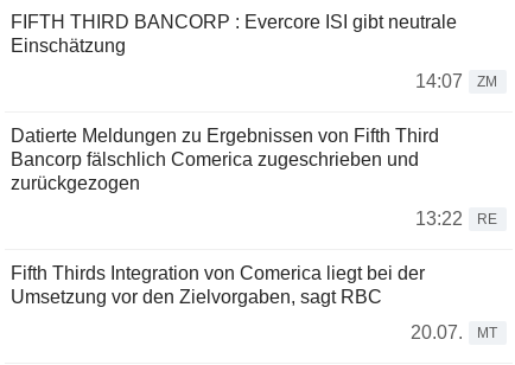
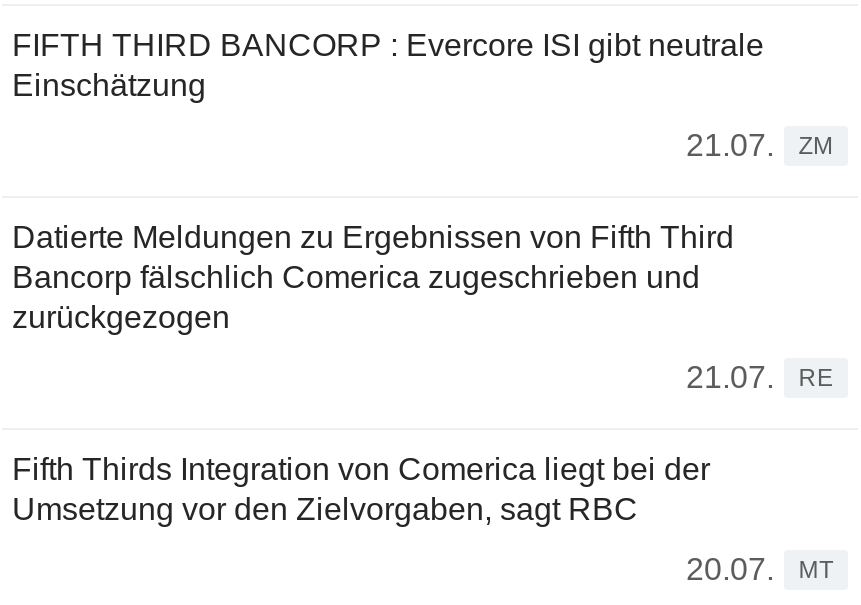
- 14:07 ZM
+ 21.07. ZM

- 13:22 RE
+ 21.07. RE
